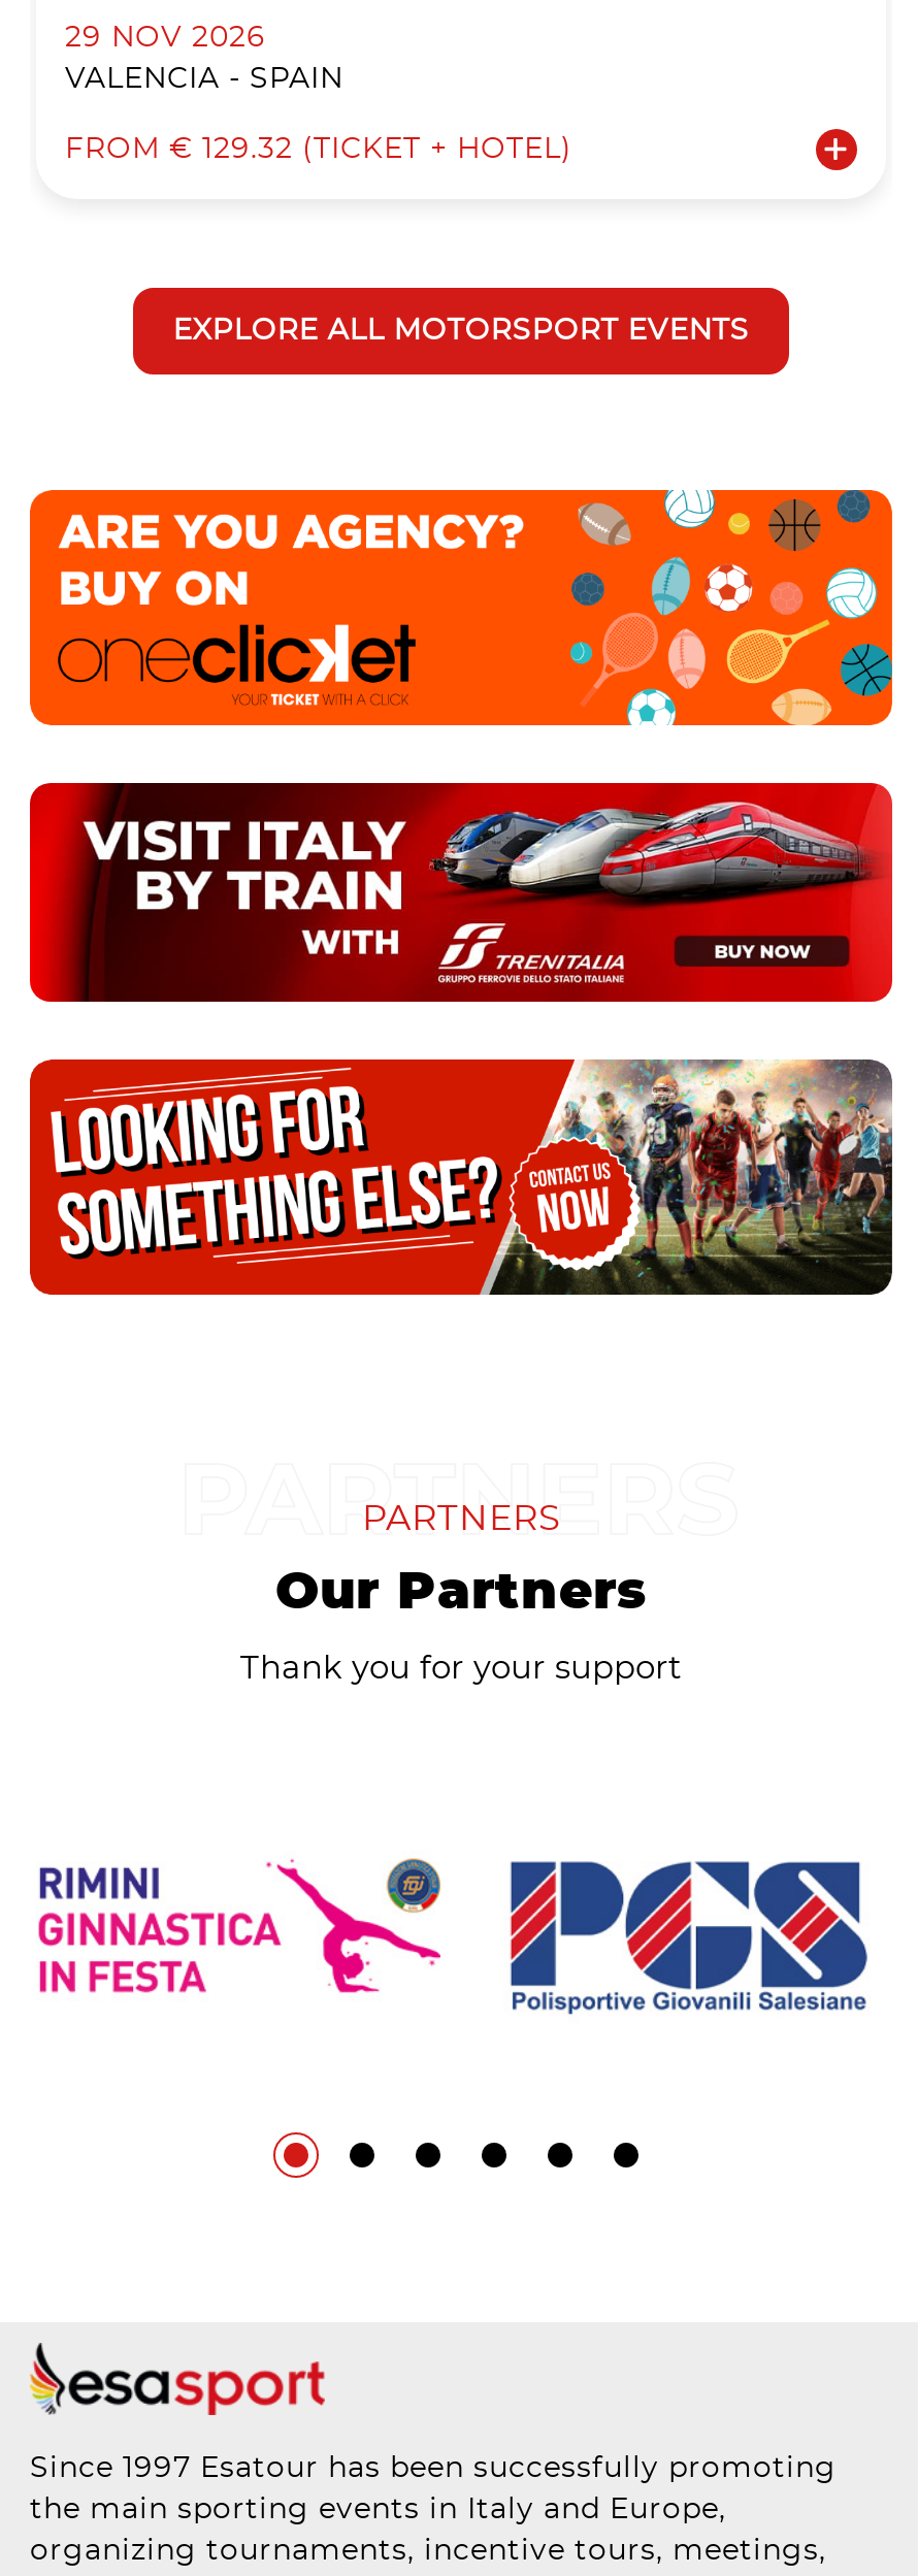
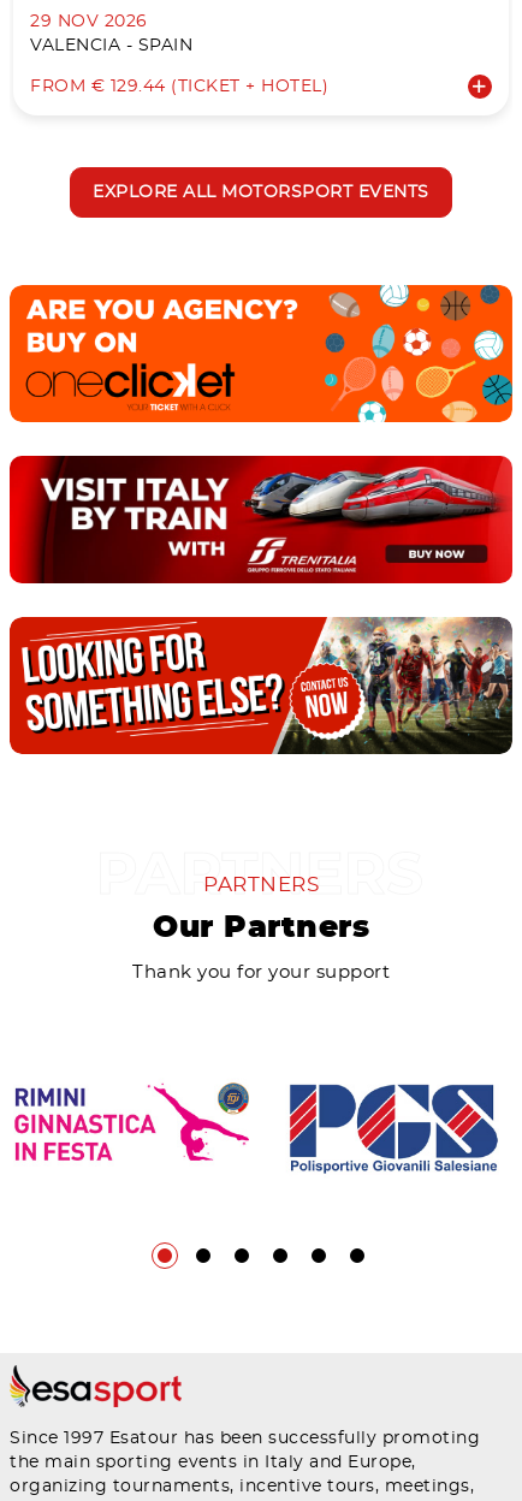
- FROM € 129.32 (TICKET + HOTEL)
+ FROM € 129.44 (TICKET + HOTEL)
